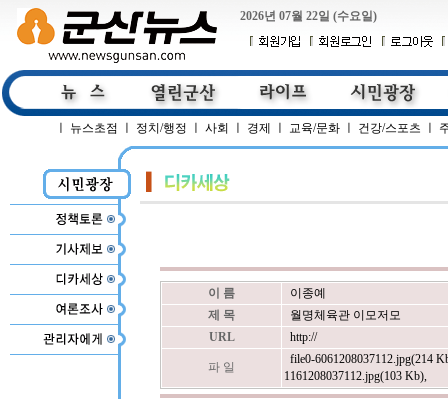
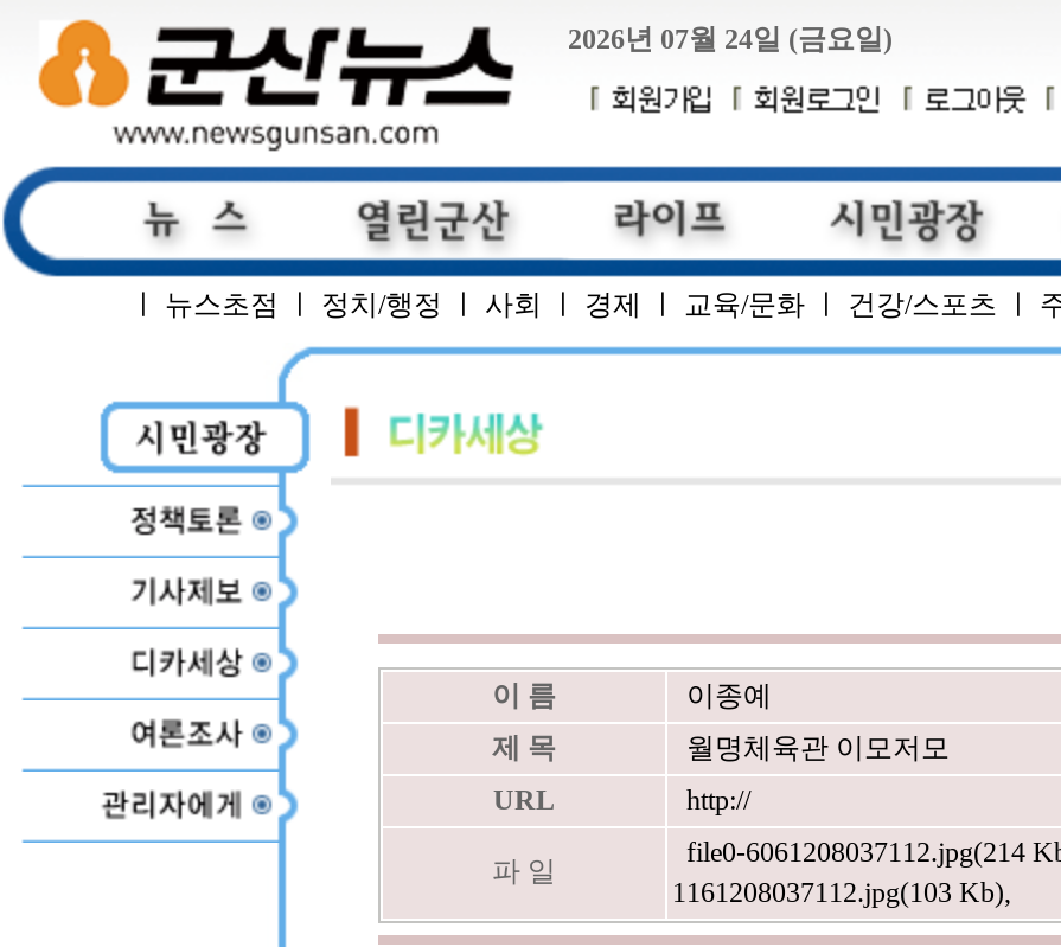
- 2026년 07월 22일 (수요일)
+ 2026년 07월 24일 (금요일)
